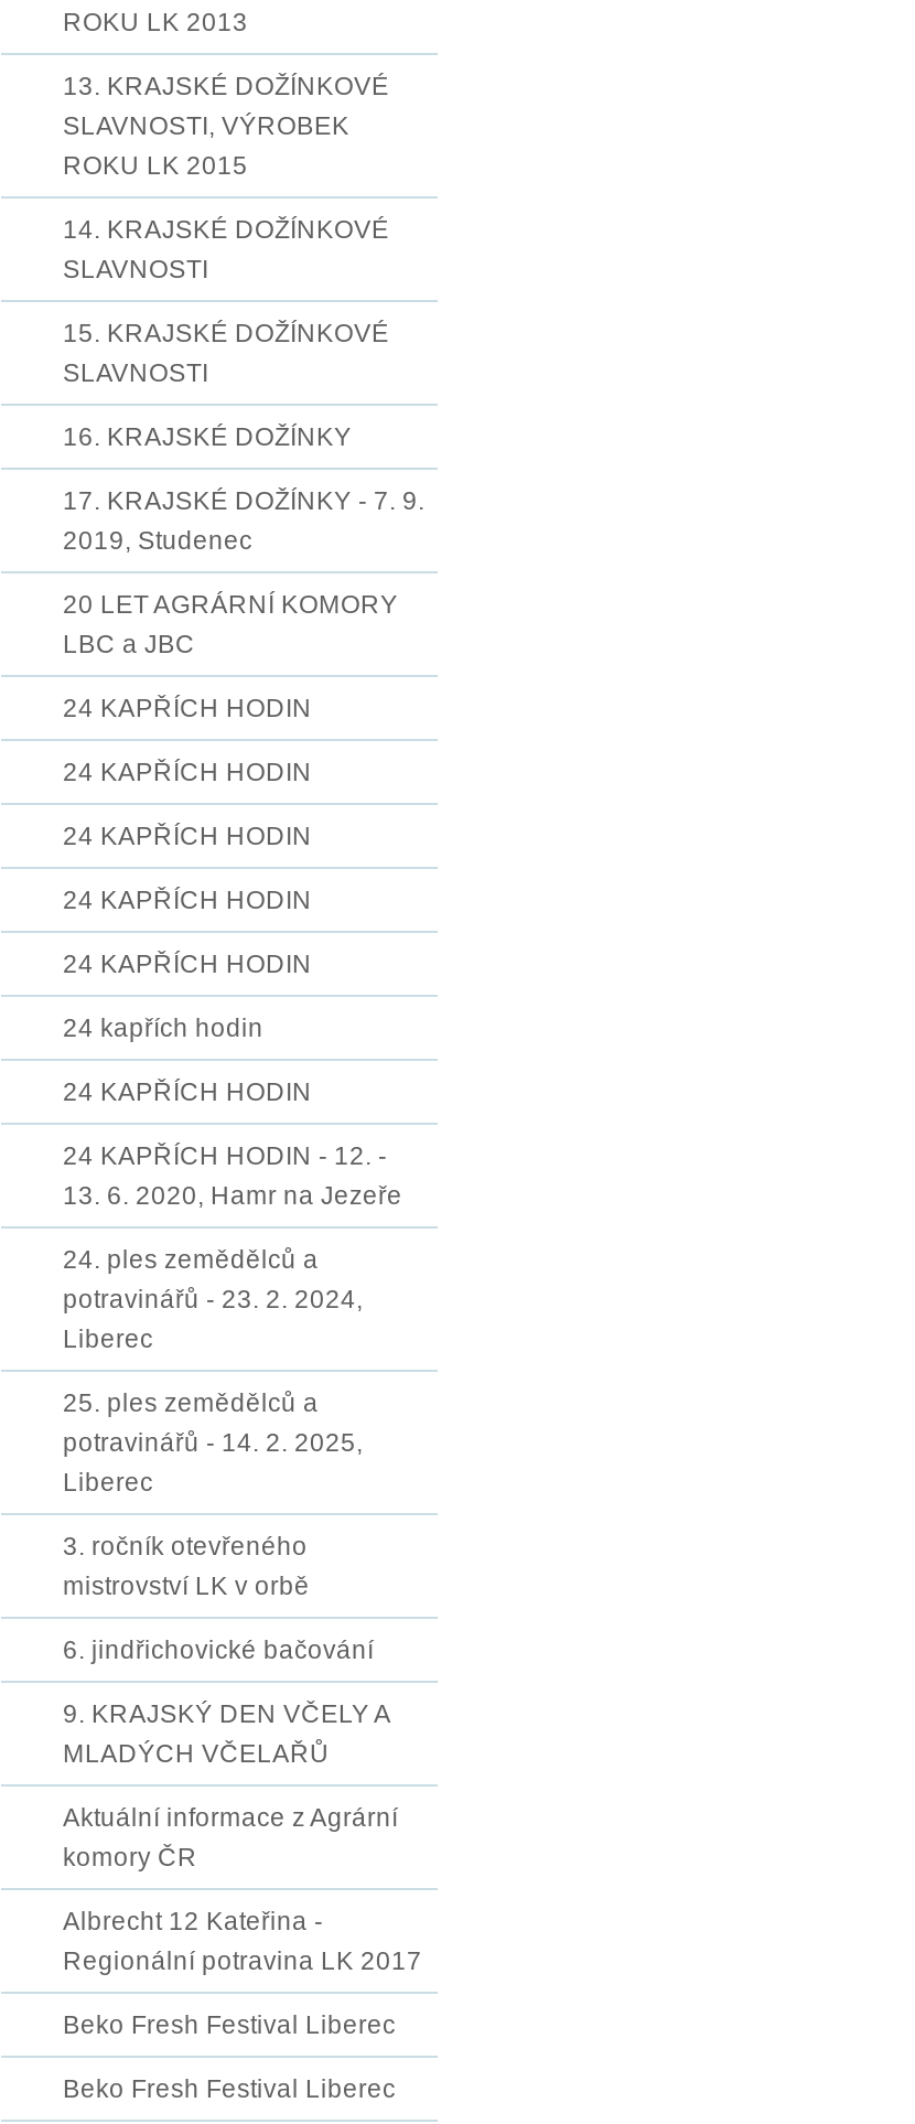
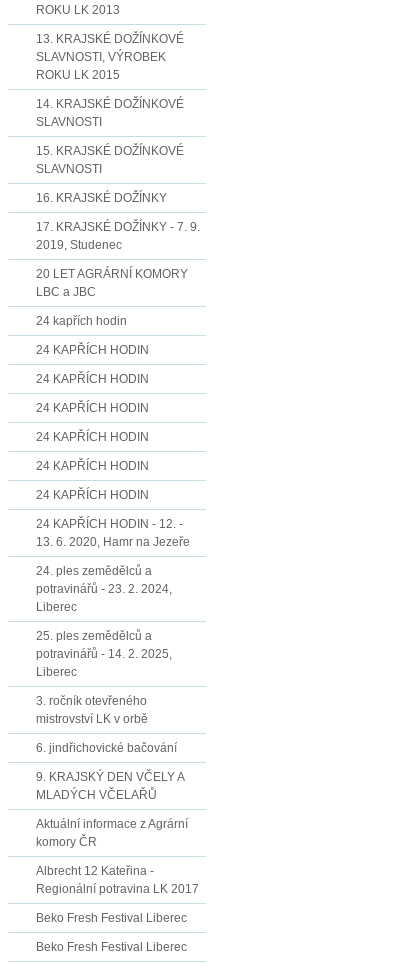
moved down: 24 KAPŘÍCH HODIN | 24 KAPŘÍCH HODIN | 24 KAPŘÍCH HODIN | 24 KAPŘÍCH HODIN | 24 KAPŘÍCH HODIN

moved up: 24 kapřích hodin
